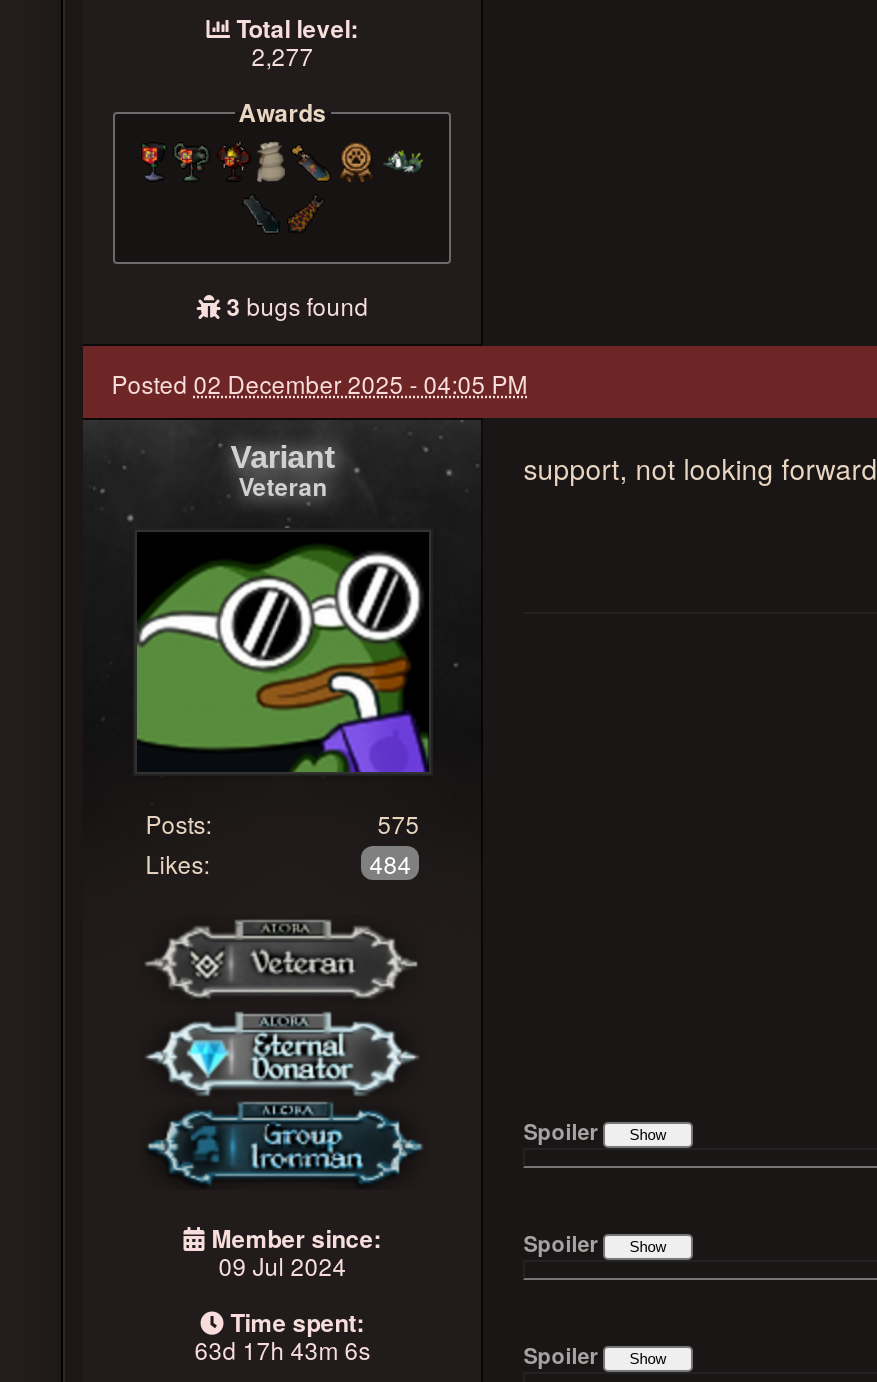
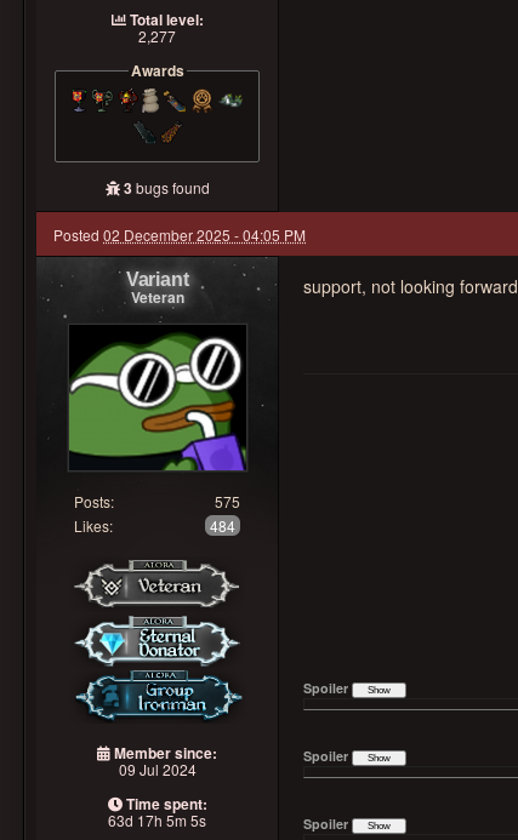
- 63d 17h 43m 6s
+ 63d 17h 5m 5s
